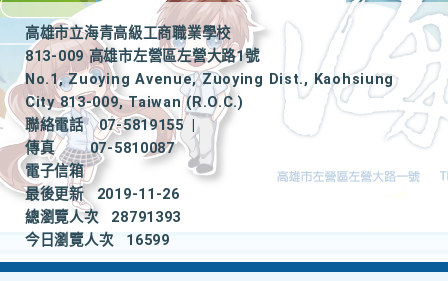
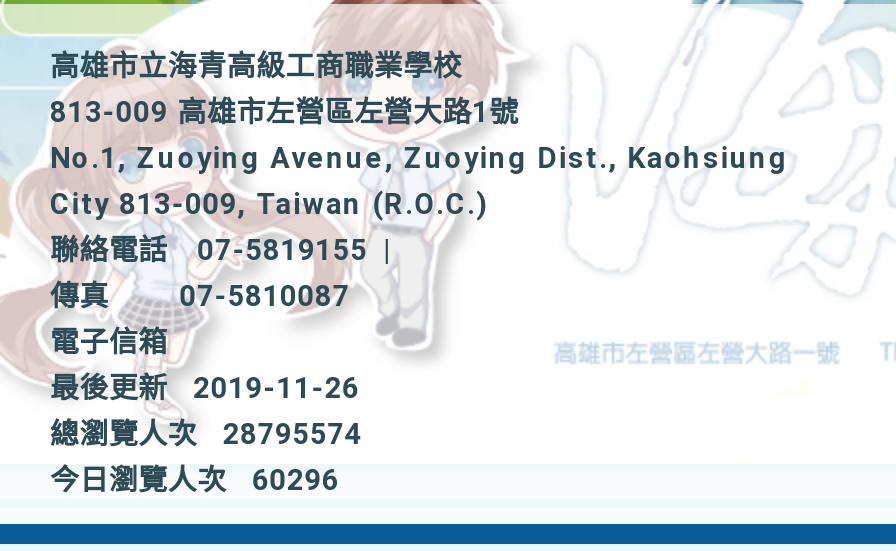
- 總瀏覽人次 28791393
+ 總瀏覽人次 28795574

- 今日瀏覽人次 16599
+ 今日瀏覽人次 60296
